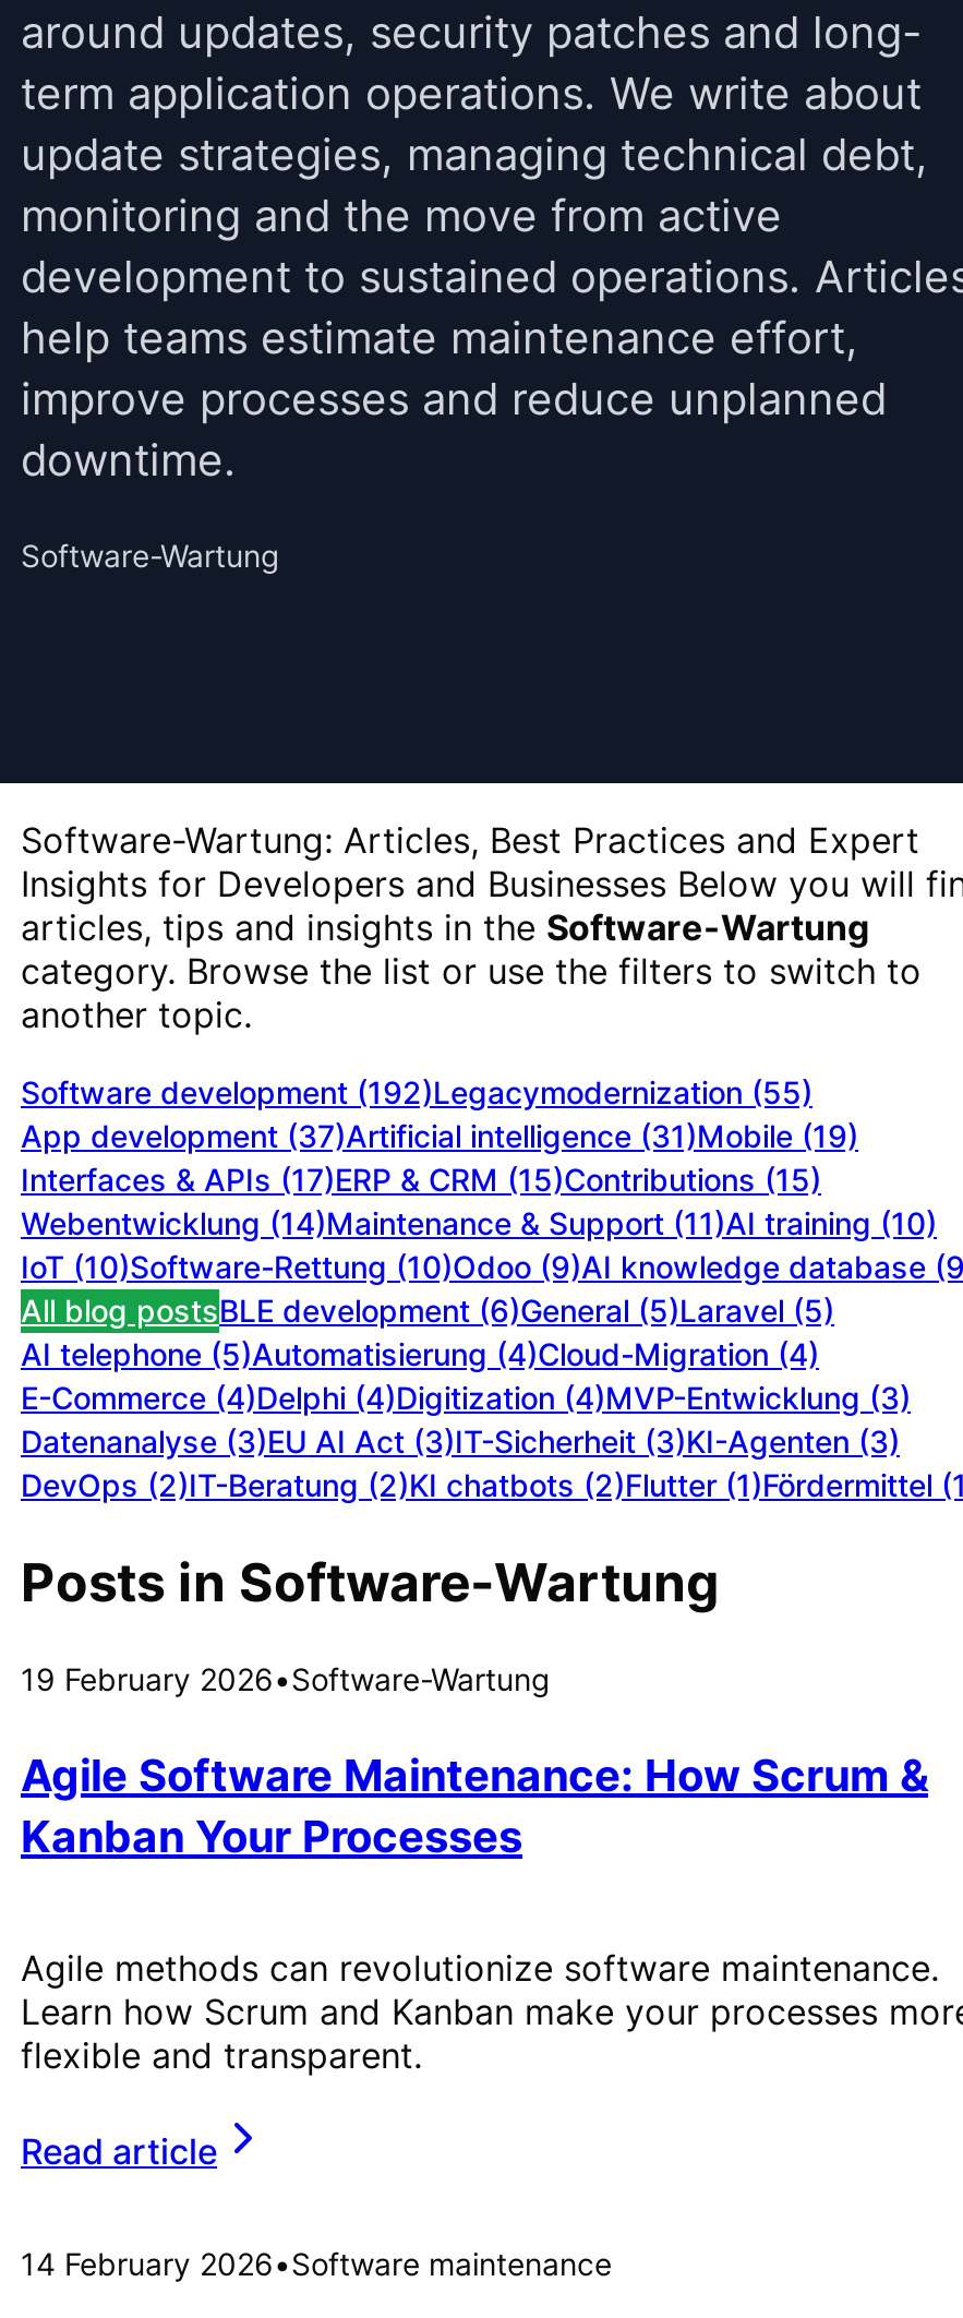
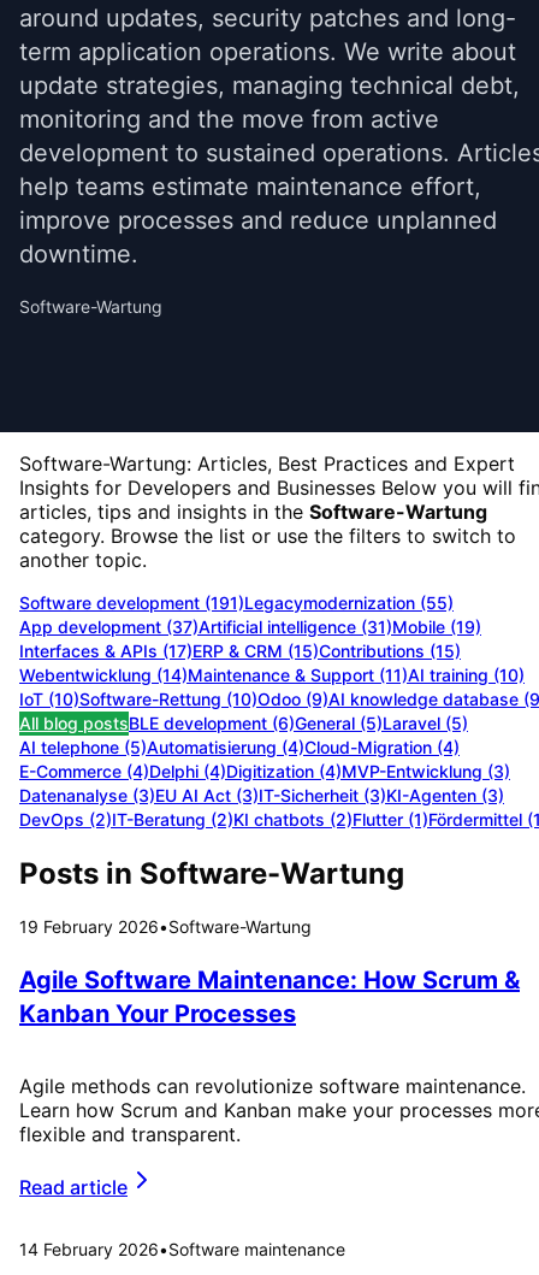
- Software development (192)Legacymodernization (55)
+ Software development (191)Legacymodernization (55)
